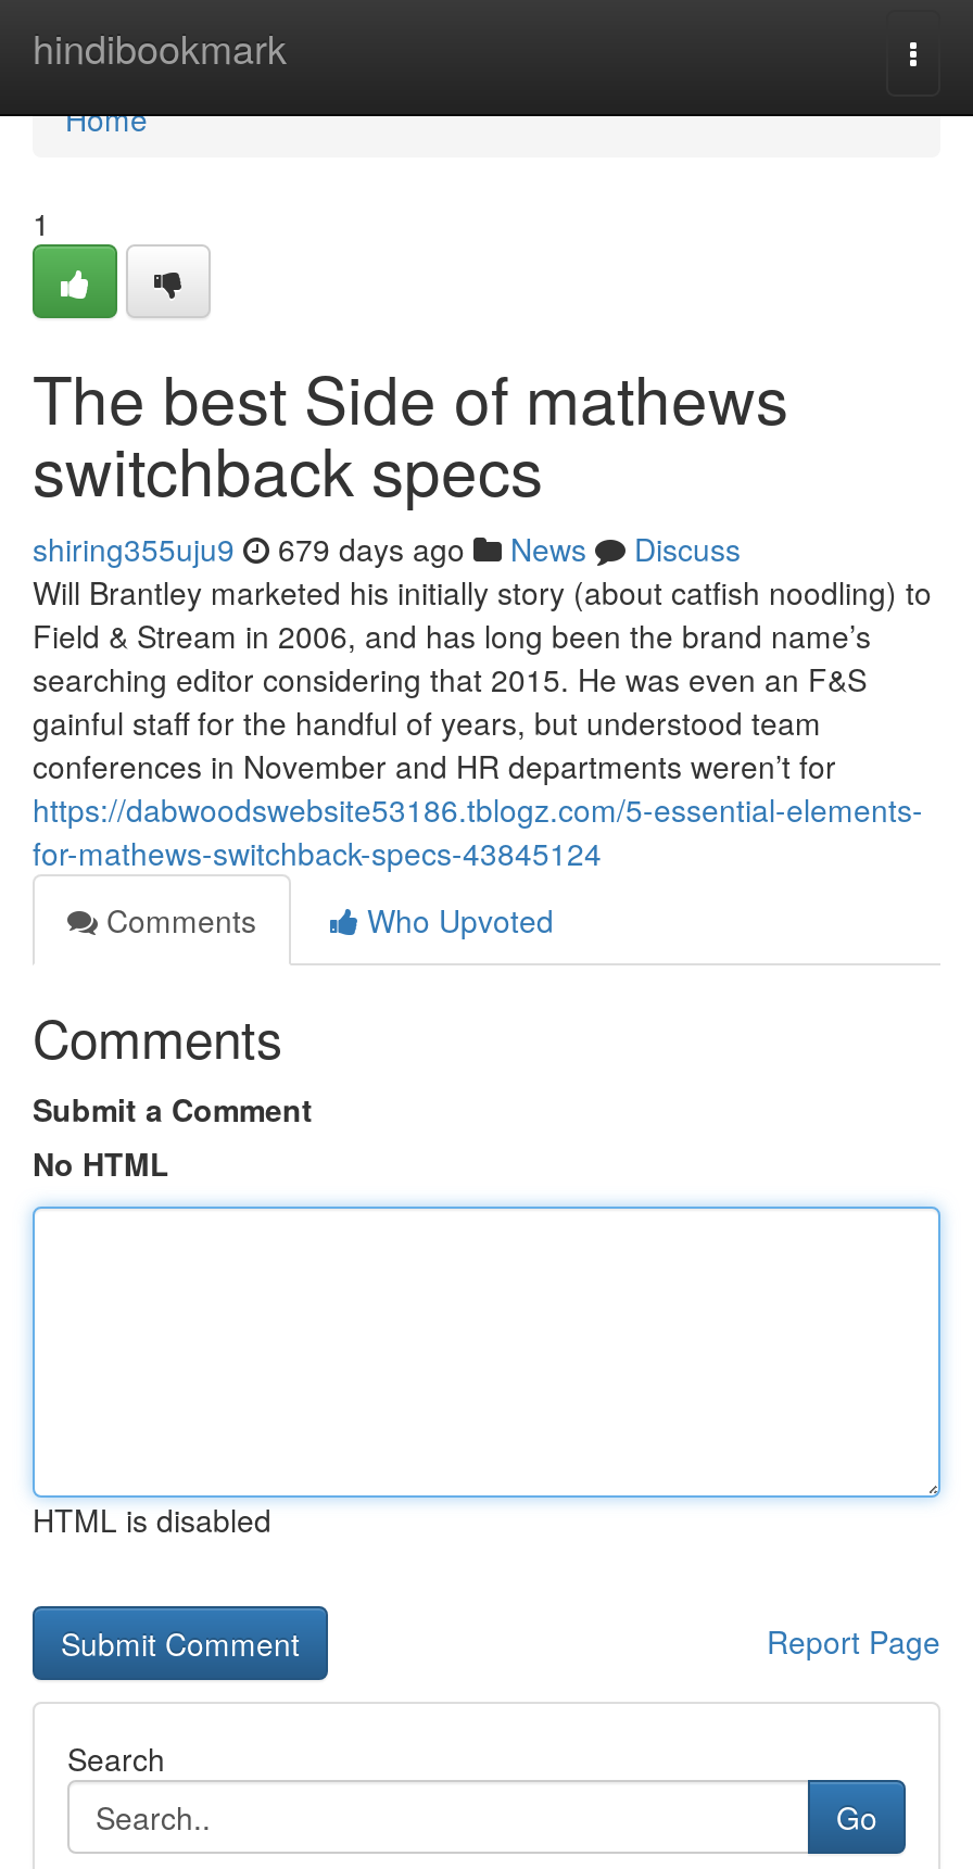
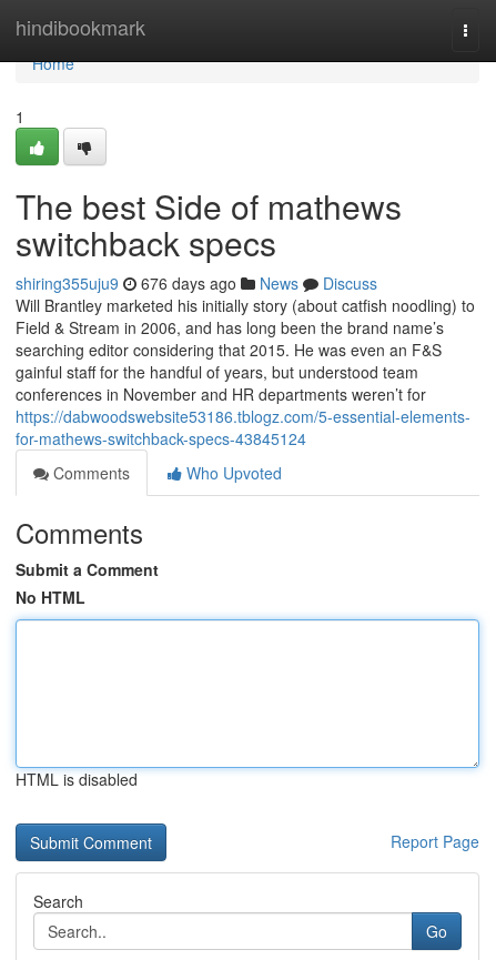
- shiring355uju9 679 days ago News Discuss
+ shiring355uju9 676 days ago News Discuss
